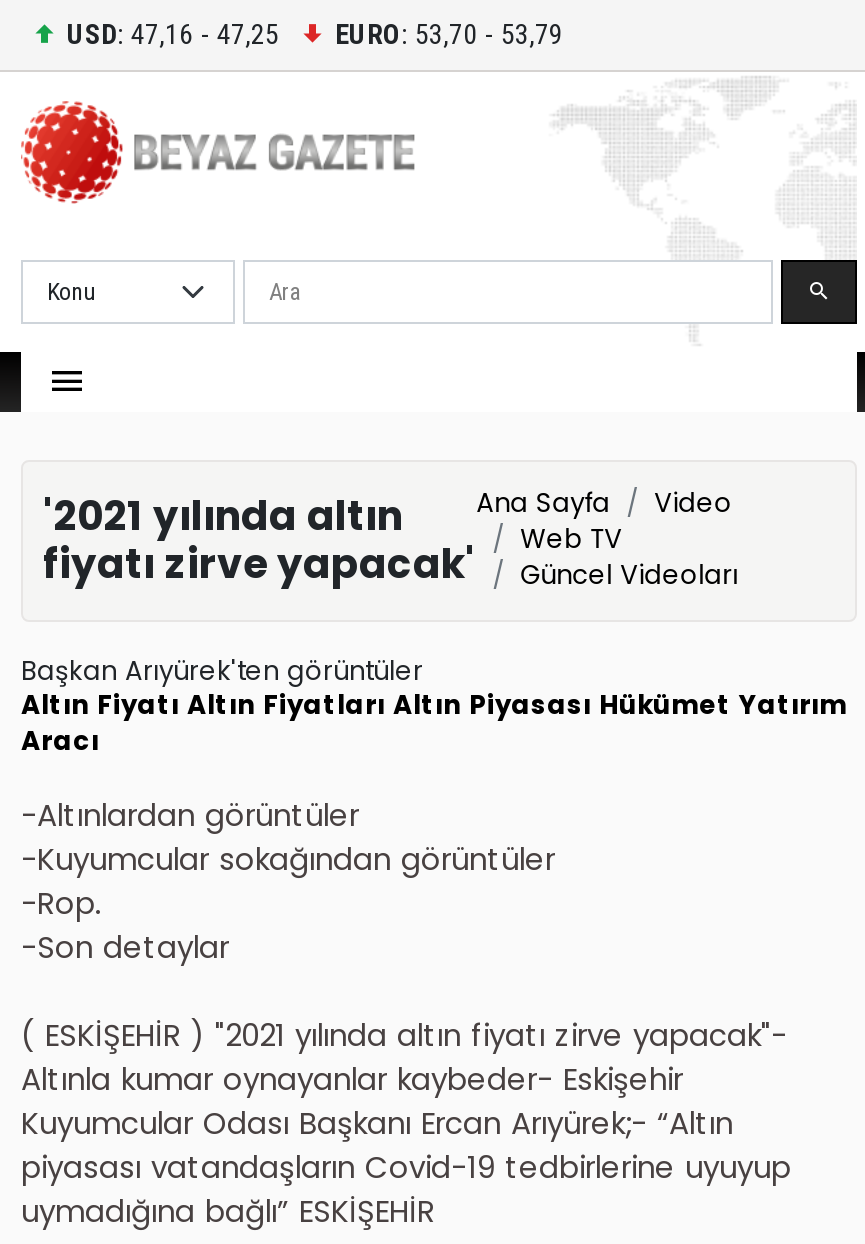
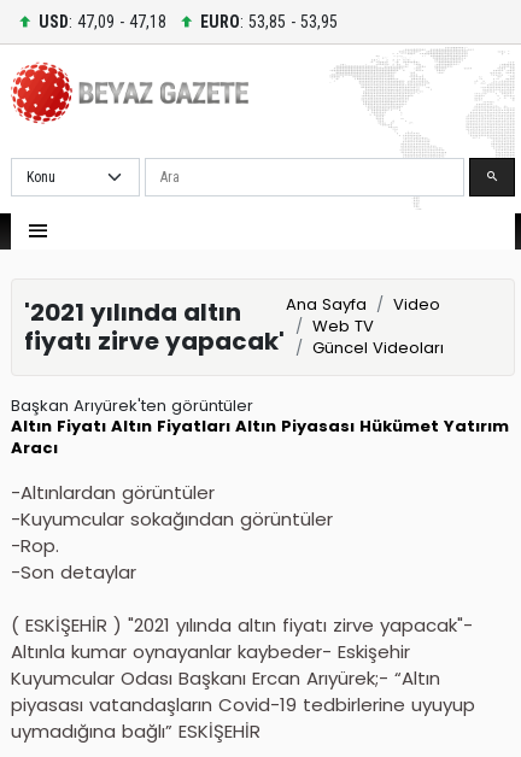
- USD: 47,16 - 47,25
+ USD: 47,09 - 47,18

- EURO: 53,70 - 53,79
+ EURO: 53,85 - 53,95
